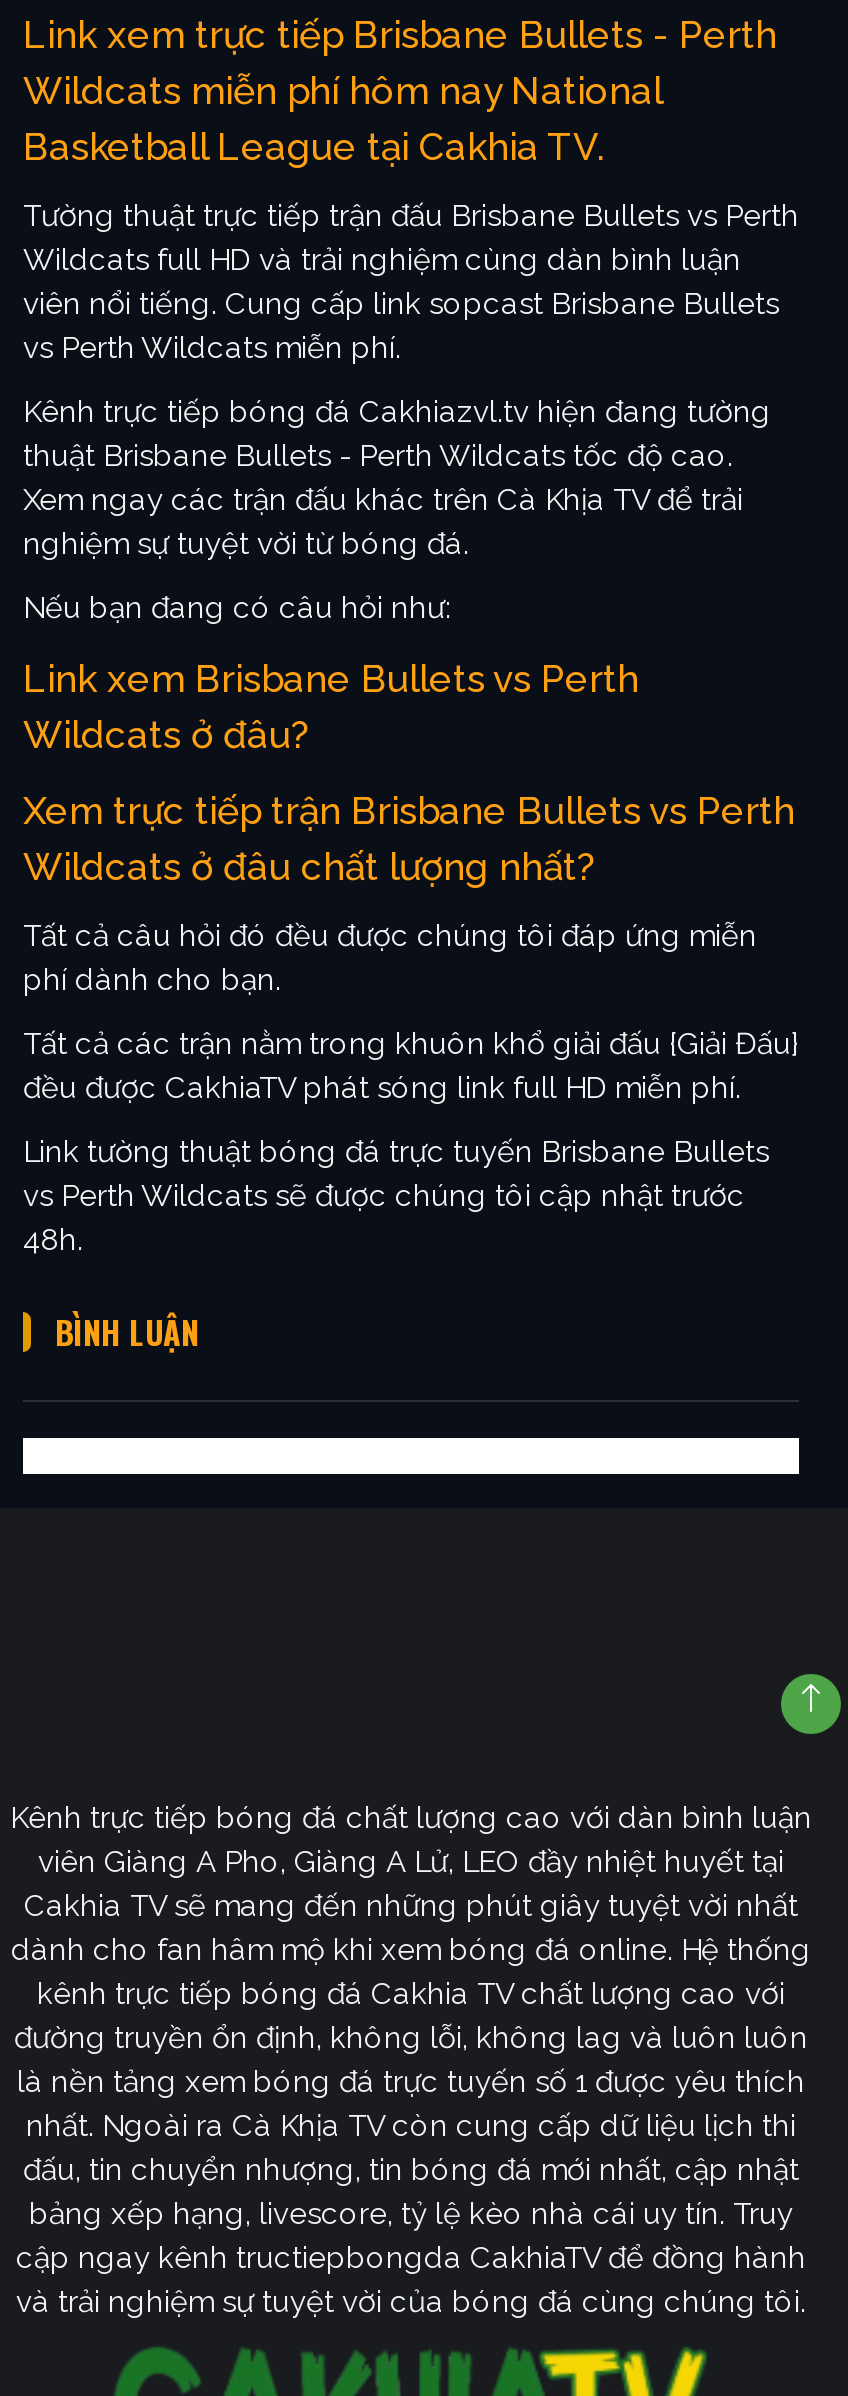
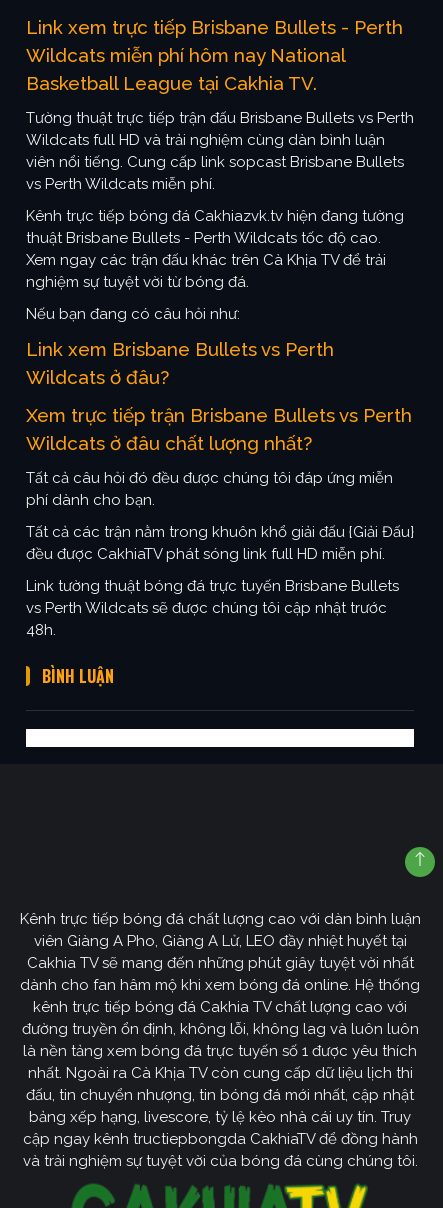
- Kênh trực tiếp bóng đá Cakhiazvl.tv hiện đang tường
+ Kênh trực tiếp bóng đá Cakhiazvk.tv hiện đang tường
